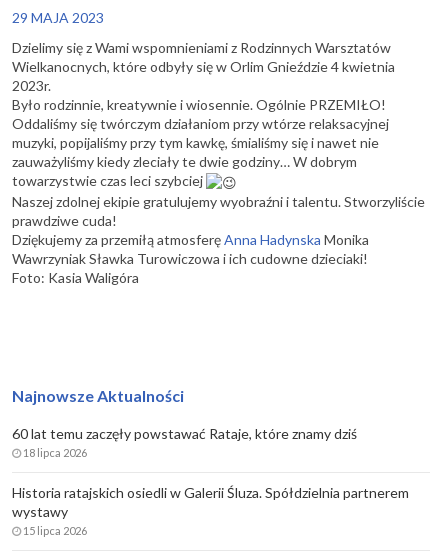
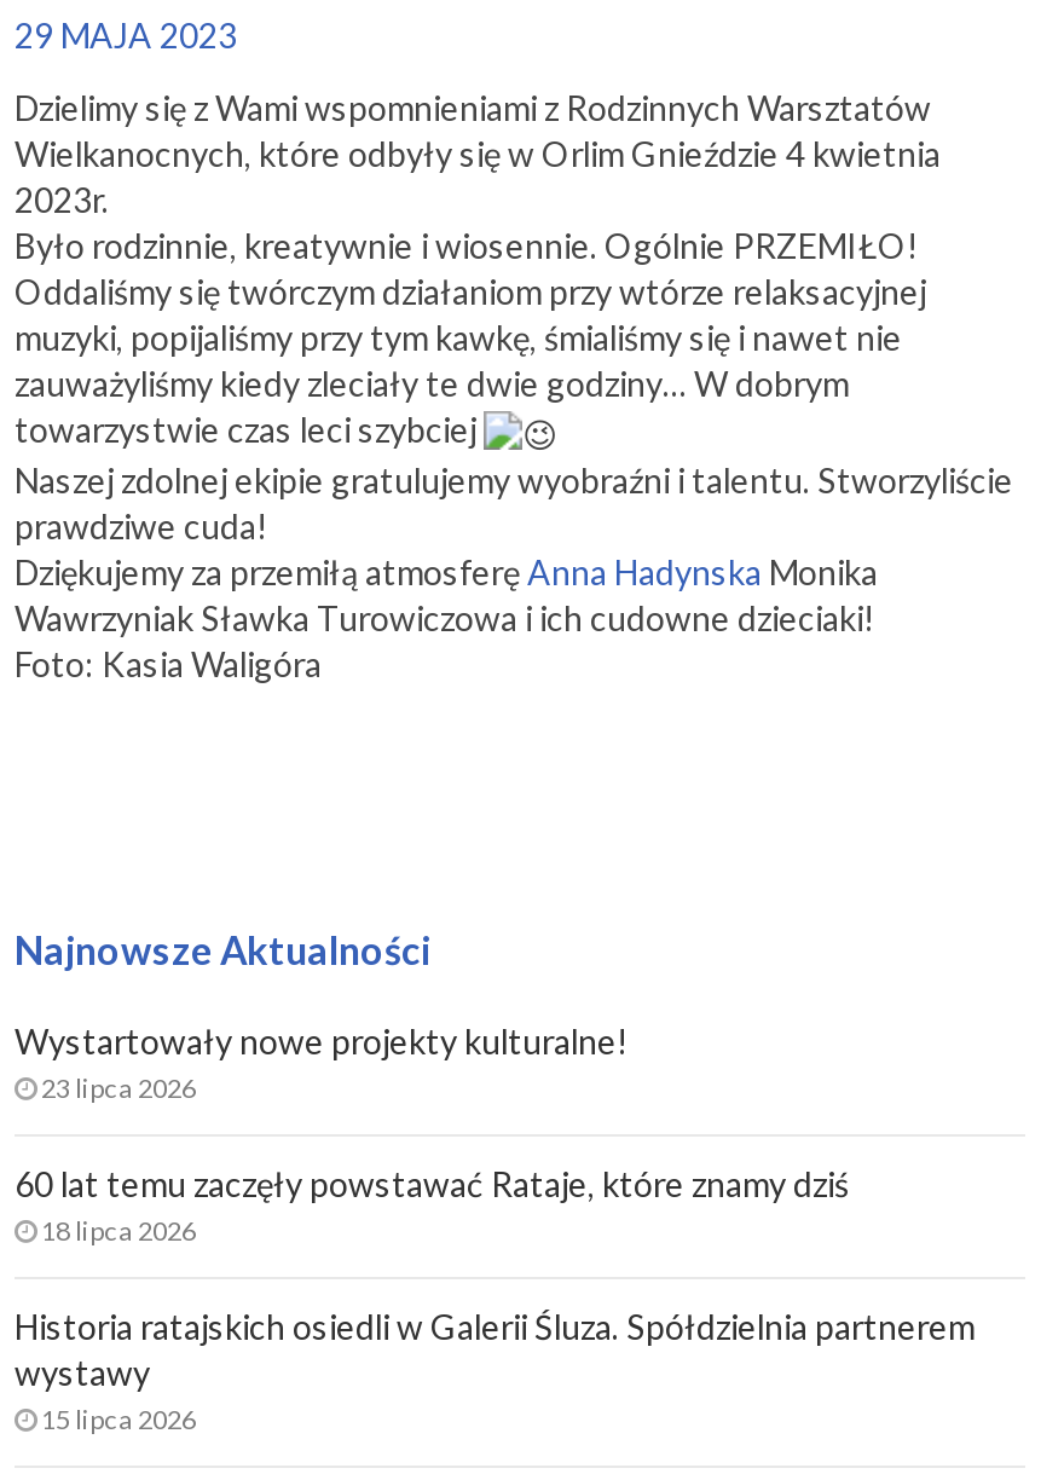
+ Wystartowały nowe projekty kulturalne!
+ 23 lipca 2026
